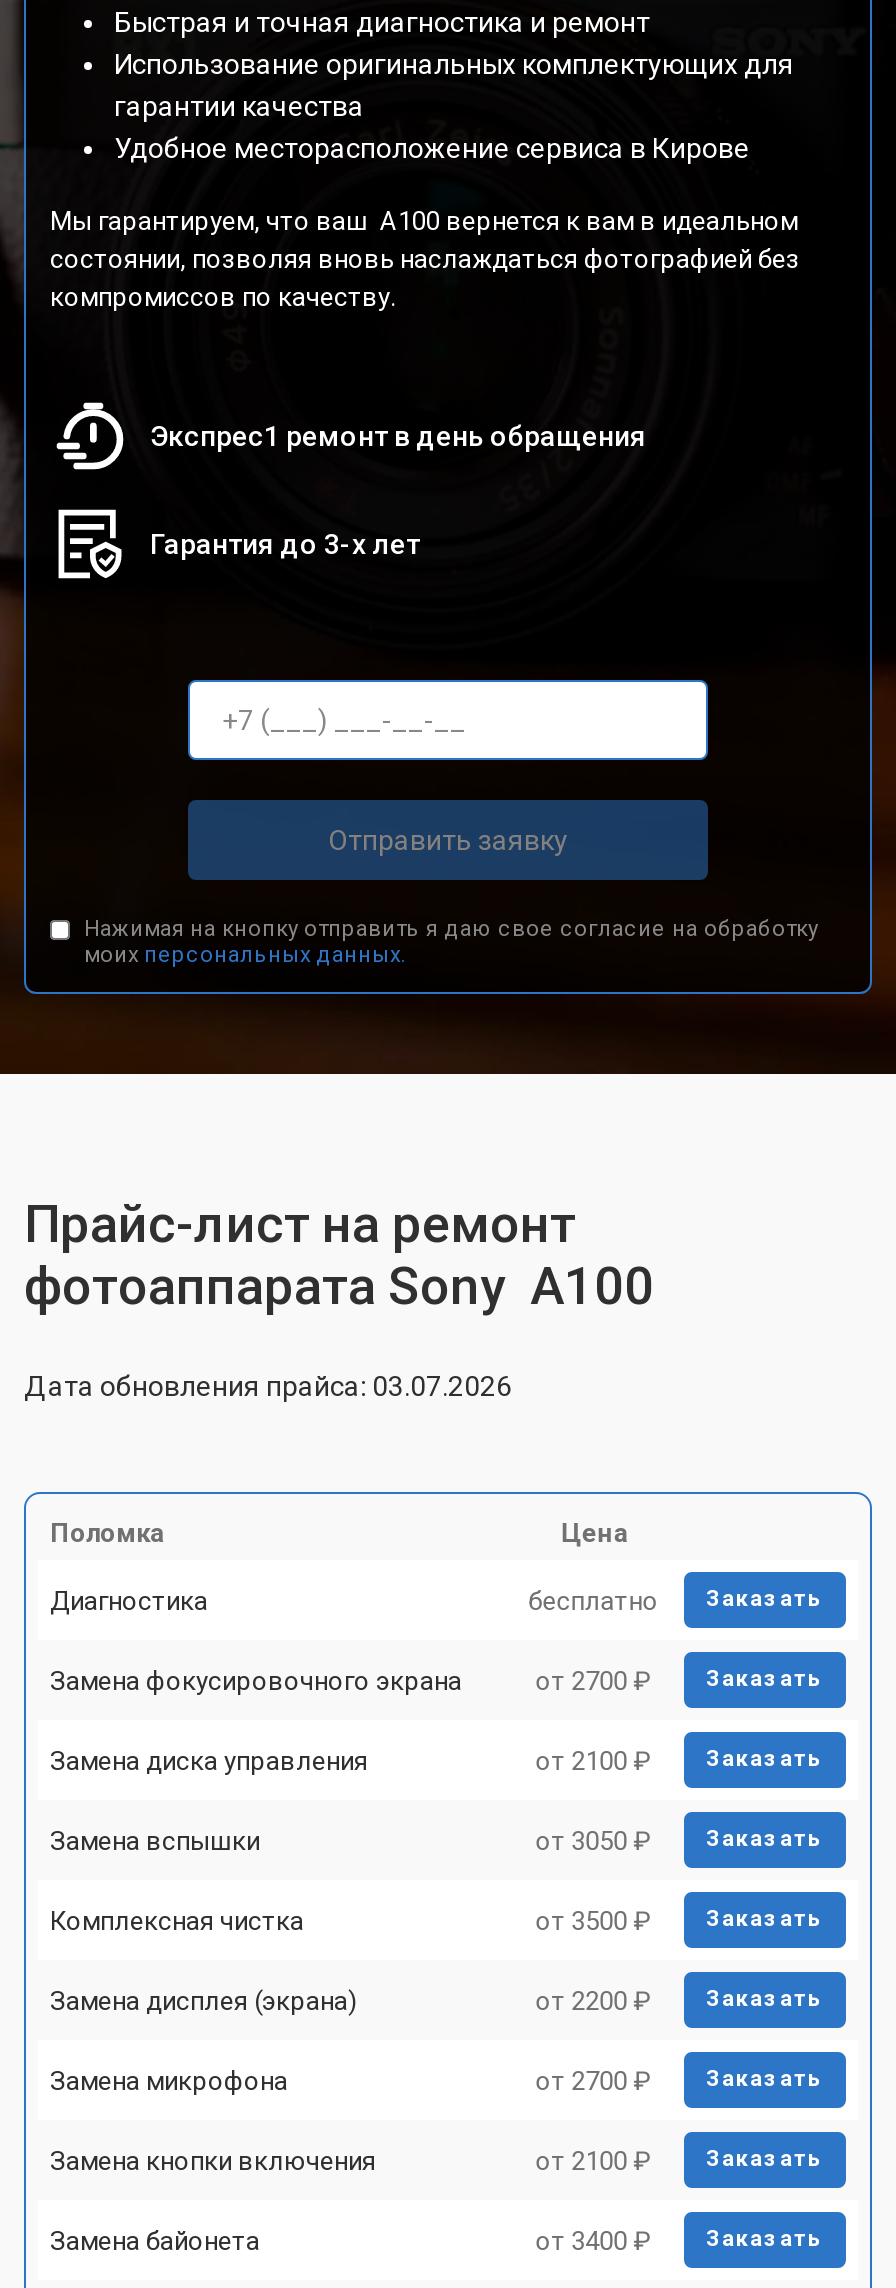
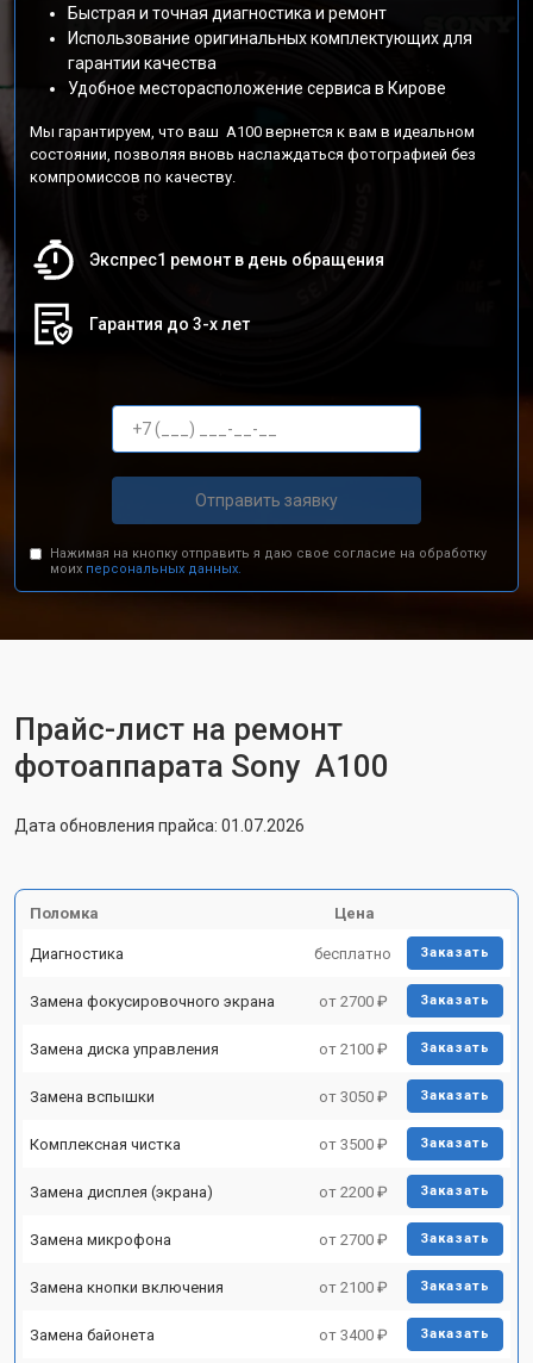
- Дата обновления прайса: 03.07.2026
+ Дата обновления прайса: 01.07.2026
